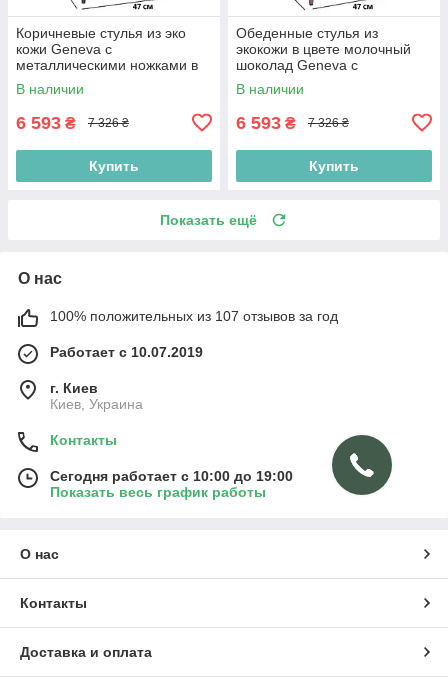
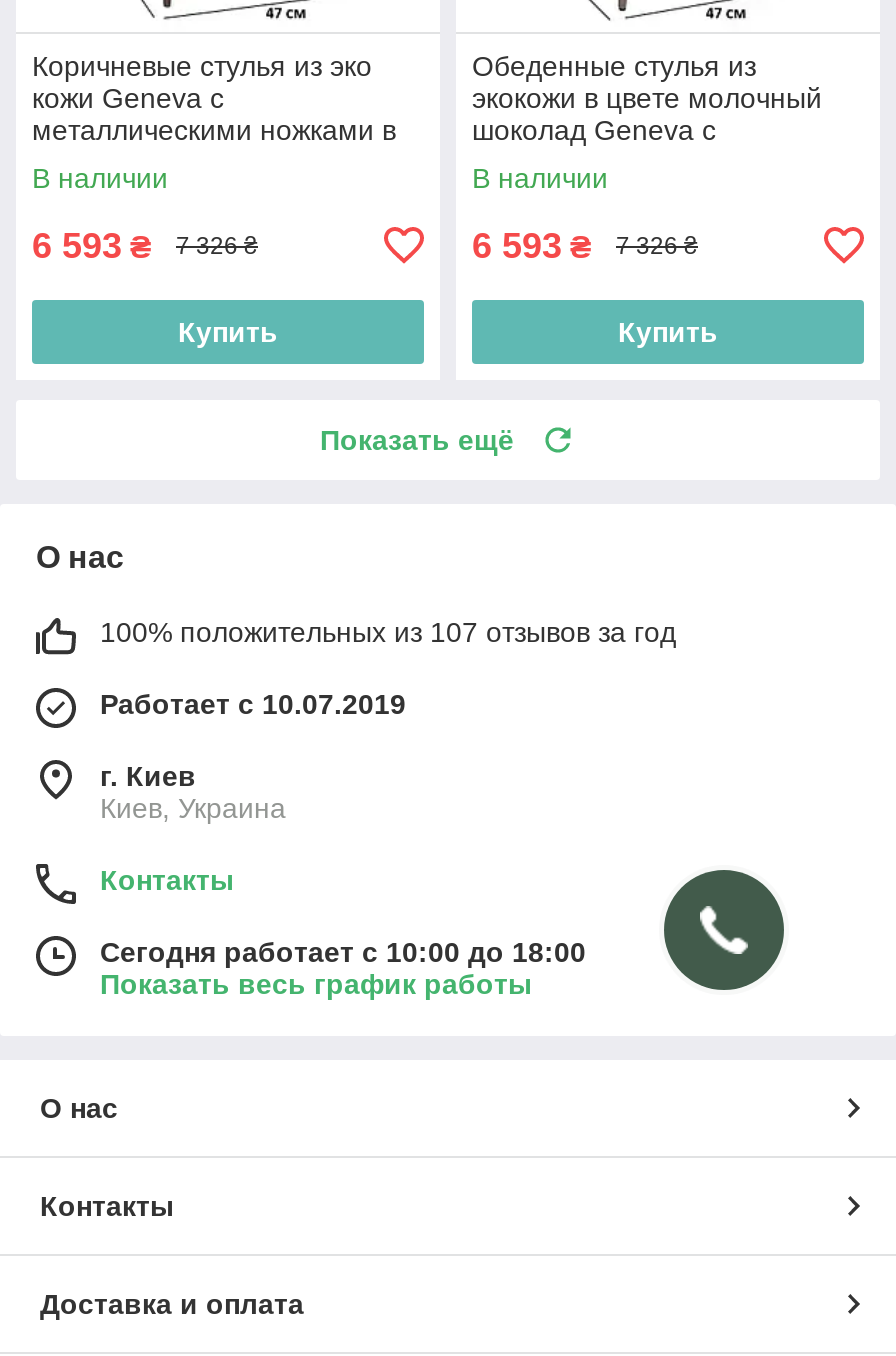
- Сегодня работает с 10:00 до 19:00
+ Сегодня работает с 10:00 до 18:00
